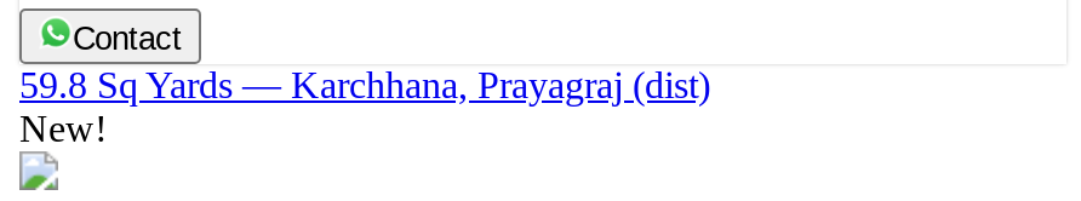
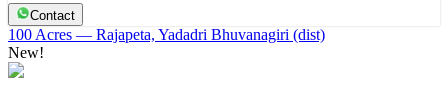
- 59.8 Sq Yards — Karchhana, Prayagraj (dist)
+ 100 Acres — Rajapeta, Yadadri Bhuvanagiri (dist)
